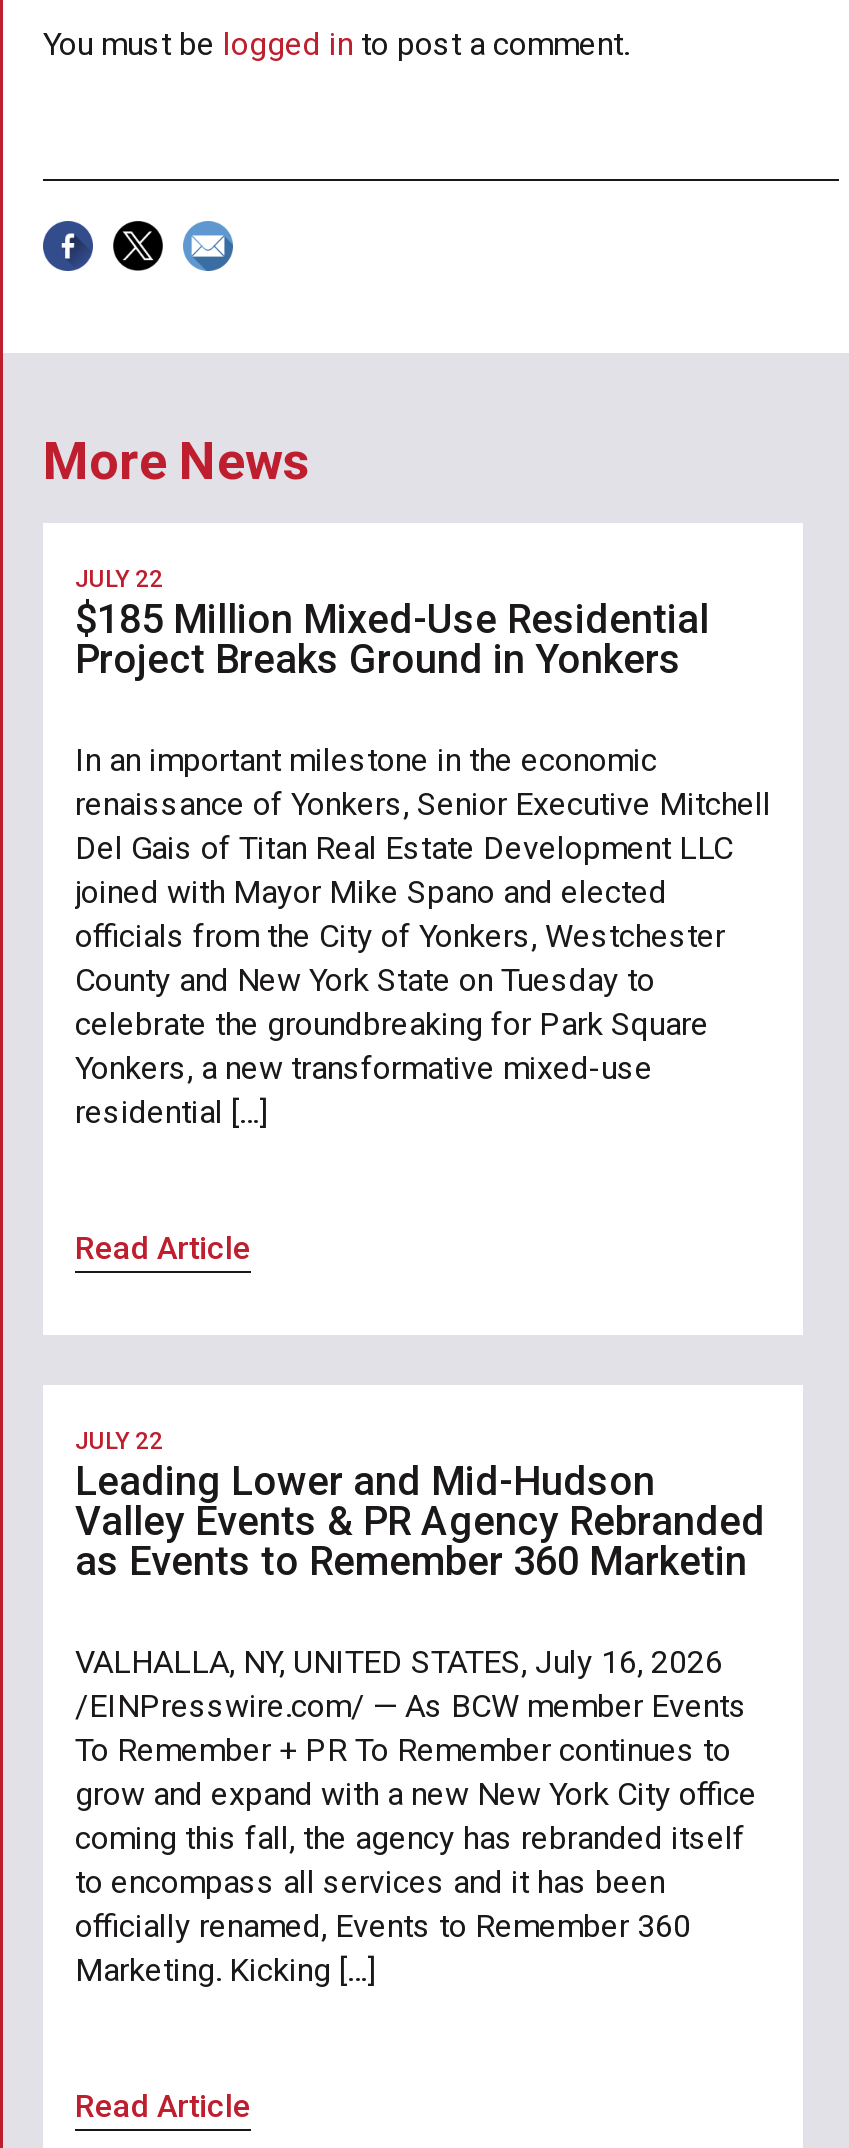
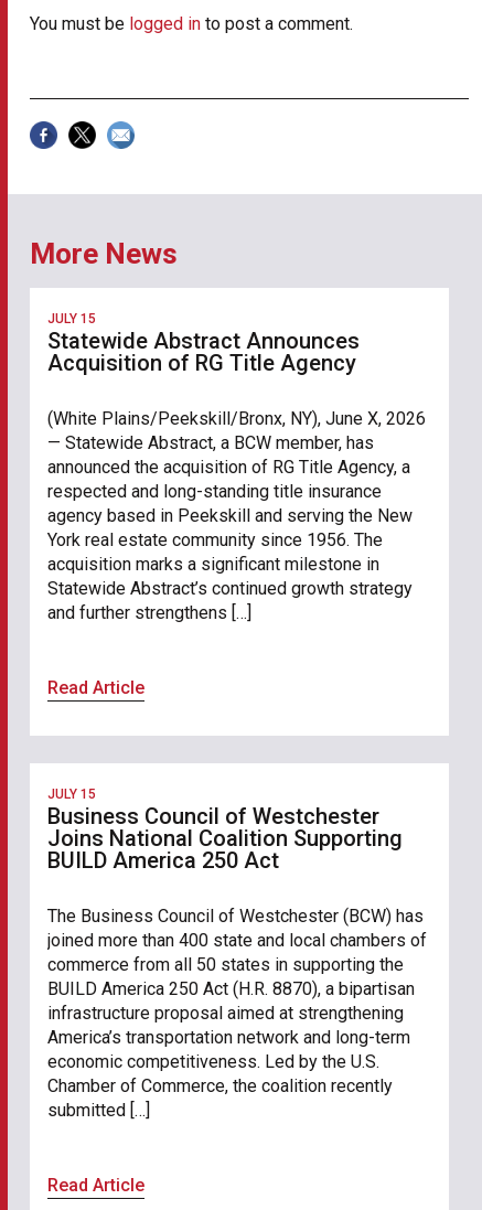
- JULY 22
- $185 Million Mixed-Use Residential
- Project Breaks Ground in Yonkers
+ JULY 15
+ Statewide Abstract Announces
+ Acquisition of RG Title Agency

- In an important milestone in the economic
- renaissance of Yonkers, Senior Executive Mitchell
- Del Gais of Titan Real Estate Development LLC
- joined with Mayor Mike Spano and elected
- officials from the City of Yonkers, Westchester
- County and New York State on Tuesday to
- celebrate the groundbreaking for Park Square
- Yonkers, a new transformative mixed-use
- residential […]
+ (White Plains/Peekskill/Bronx, NY), June X, 2026
+ — Statewide Abstract, a BCW member, has
+ announced the acquisition of RG Title Agency, a
+ respected and long-standing title insurance
+ agency based in Peekskill and serving the New
+ York real estate community since 1956. The
+ acquisition marks a significant milestone in
+ Statewide Abstract’s continued growth strategy
+ and further strengthens […]

- JULY 22
- Leading Lower and Mid-Hudson
- Valley Events & PR Agency Rebranded
- as Events to Remember 360 Marketin
+ JULY 15
+ Business Council of Westchester
+ Joins National Coalition Supporting
+ BUILD America 250 Act

- VALHALLA, NY, UNITED STATES, July 16, 2026
- /EINPresswire.com/ — As BCW member Events
- To Remember + PR To Remember continues to
- grow and expand with a new New York City office
- coming this fall, the agency has rebranded itself
- to encompass all services and it has been
- officially renamed, Events to Remember 360
- Marketing. Kicking […]
+ The Business Council of Westchester (BCW) has
+ joined more than 400 state and local chambers of
+ commerce from all 50 states in supporting the
+ BUILD America 250 Act (H.R. 8870), a bipartisan
+ infrastructure proposal aimed at strengthening
+ America’s transportation network and long-term
+ economic competitiveness. Led by the U.S.
+ Chamber of Commerce, the coalition recently
+ submitted […]
